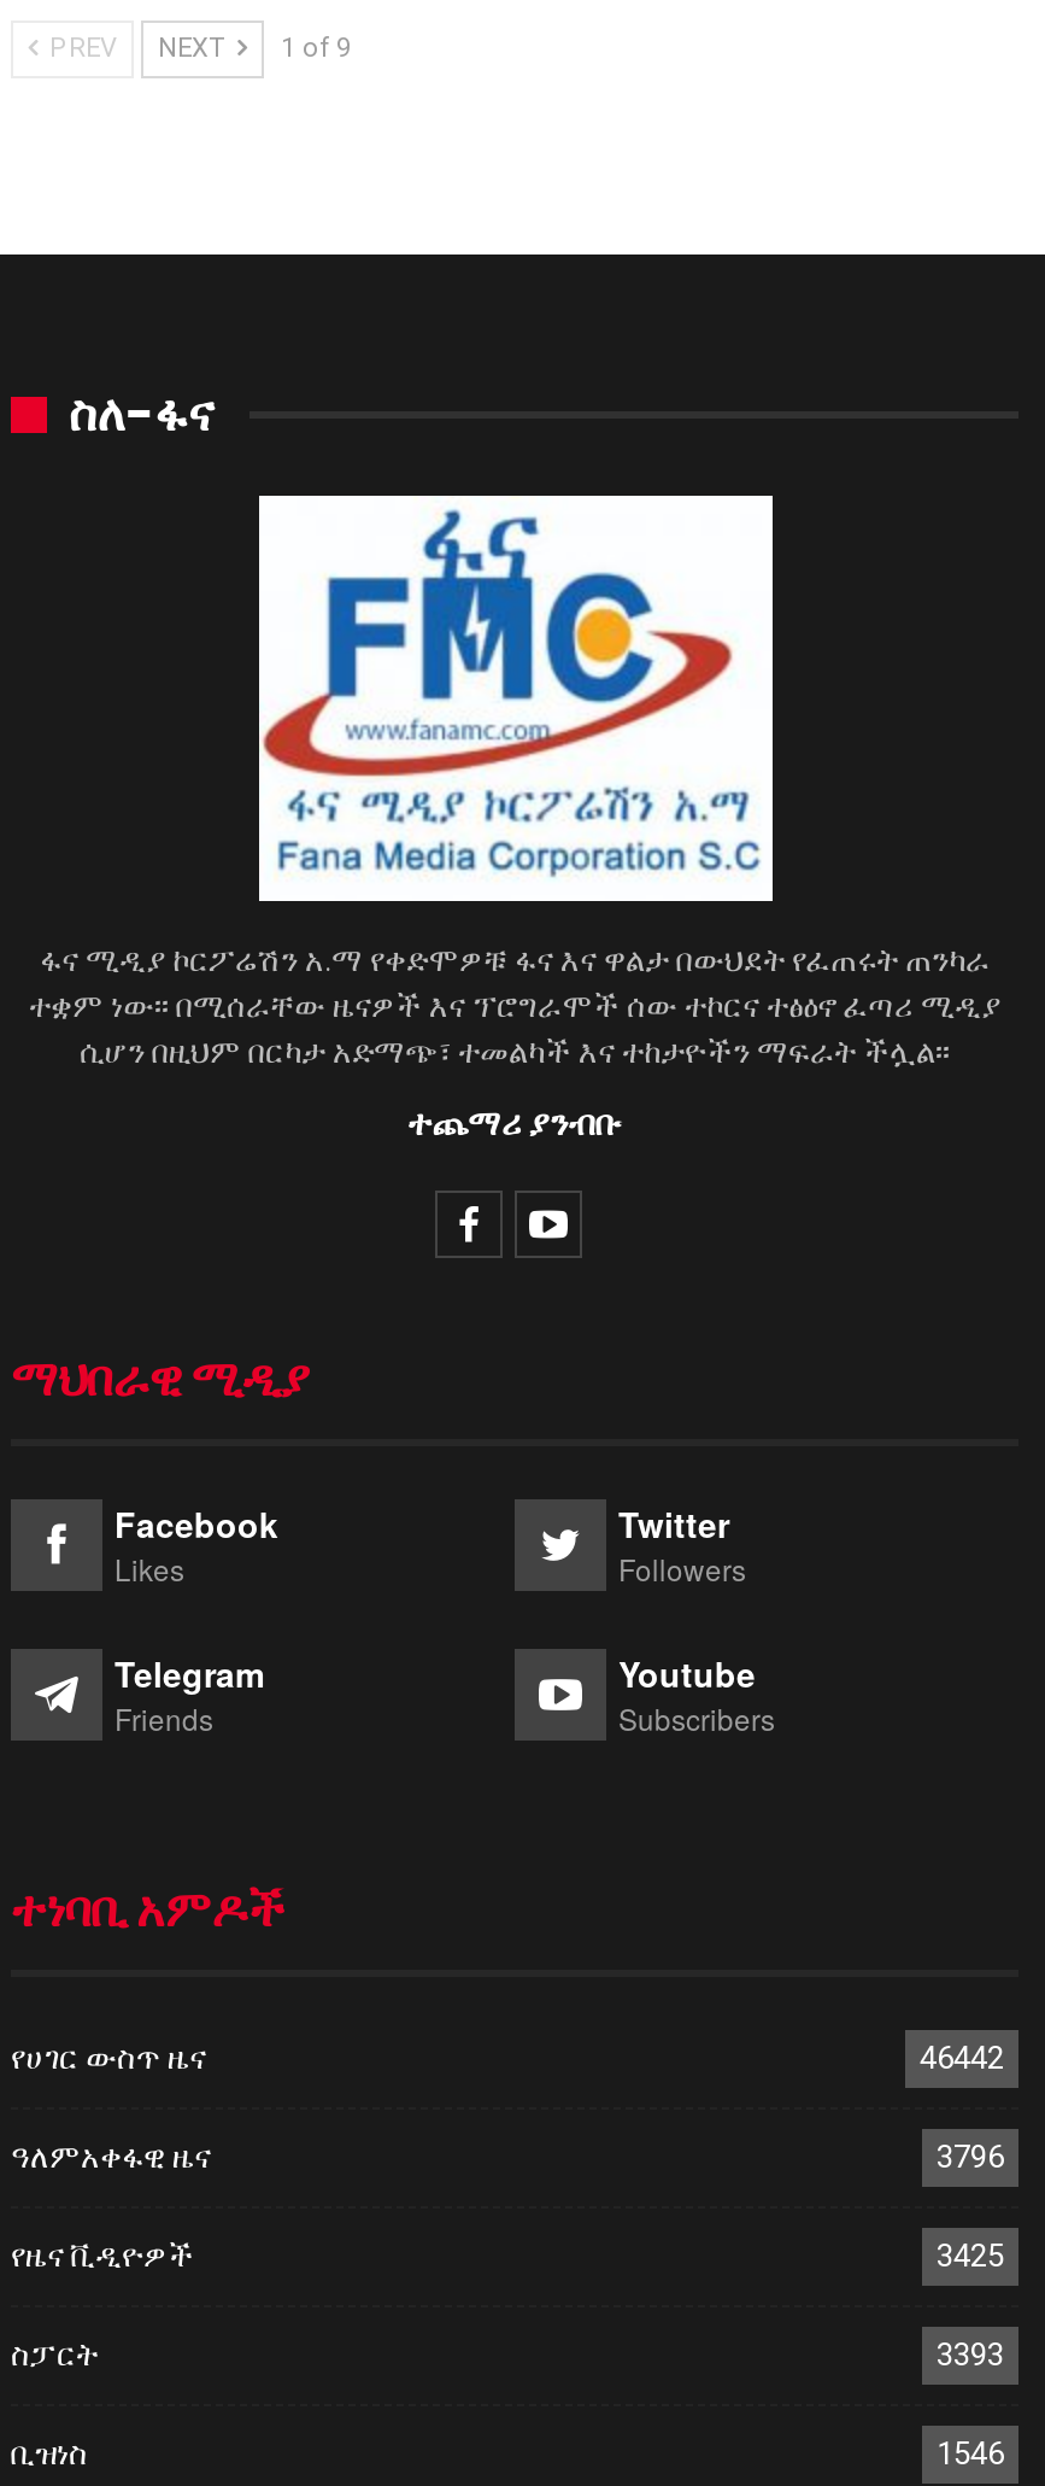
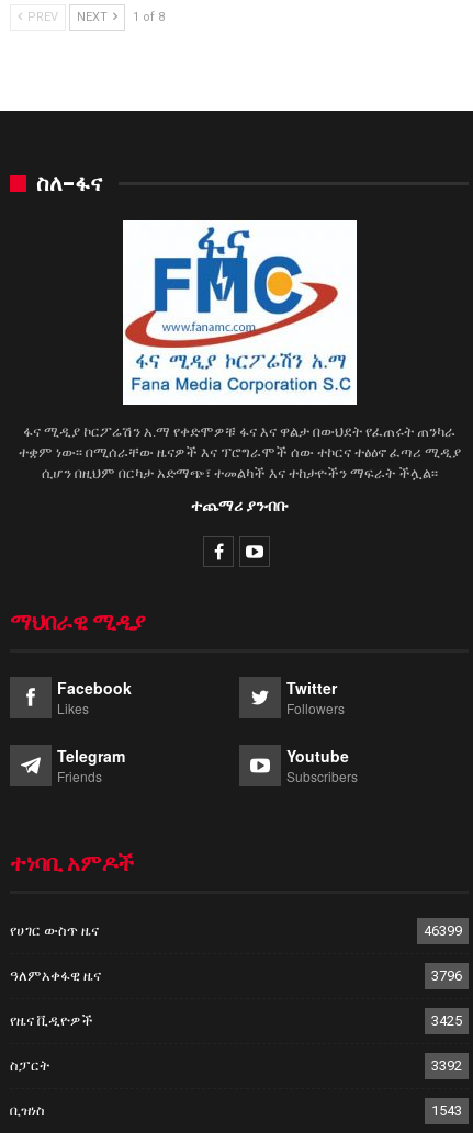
- PREV NEXT 1 of 9
+ PREV NEXT 1 of 8

- 46442
+ 46399

- 3393
+ 3392

- 1546
+ 1543
